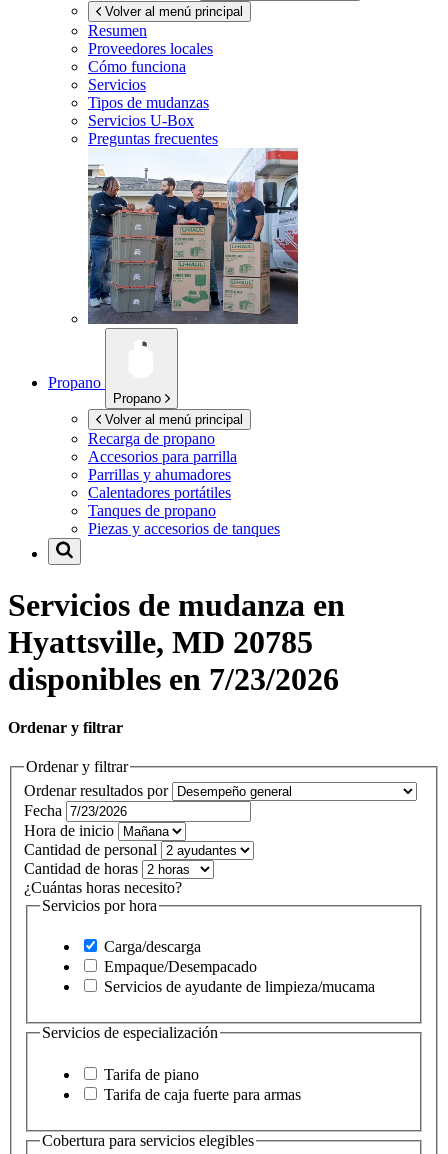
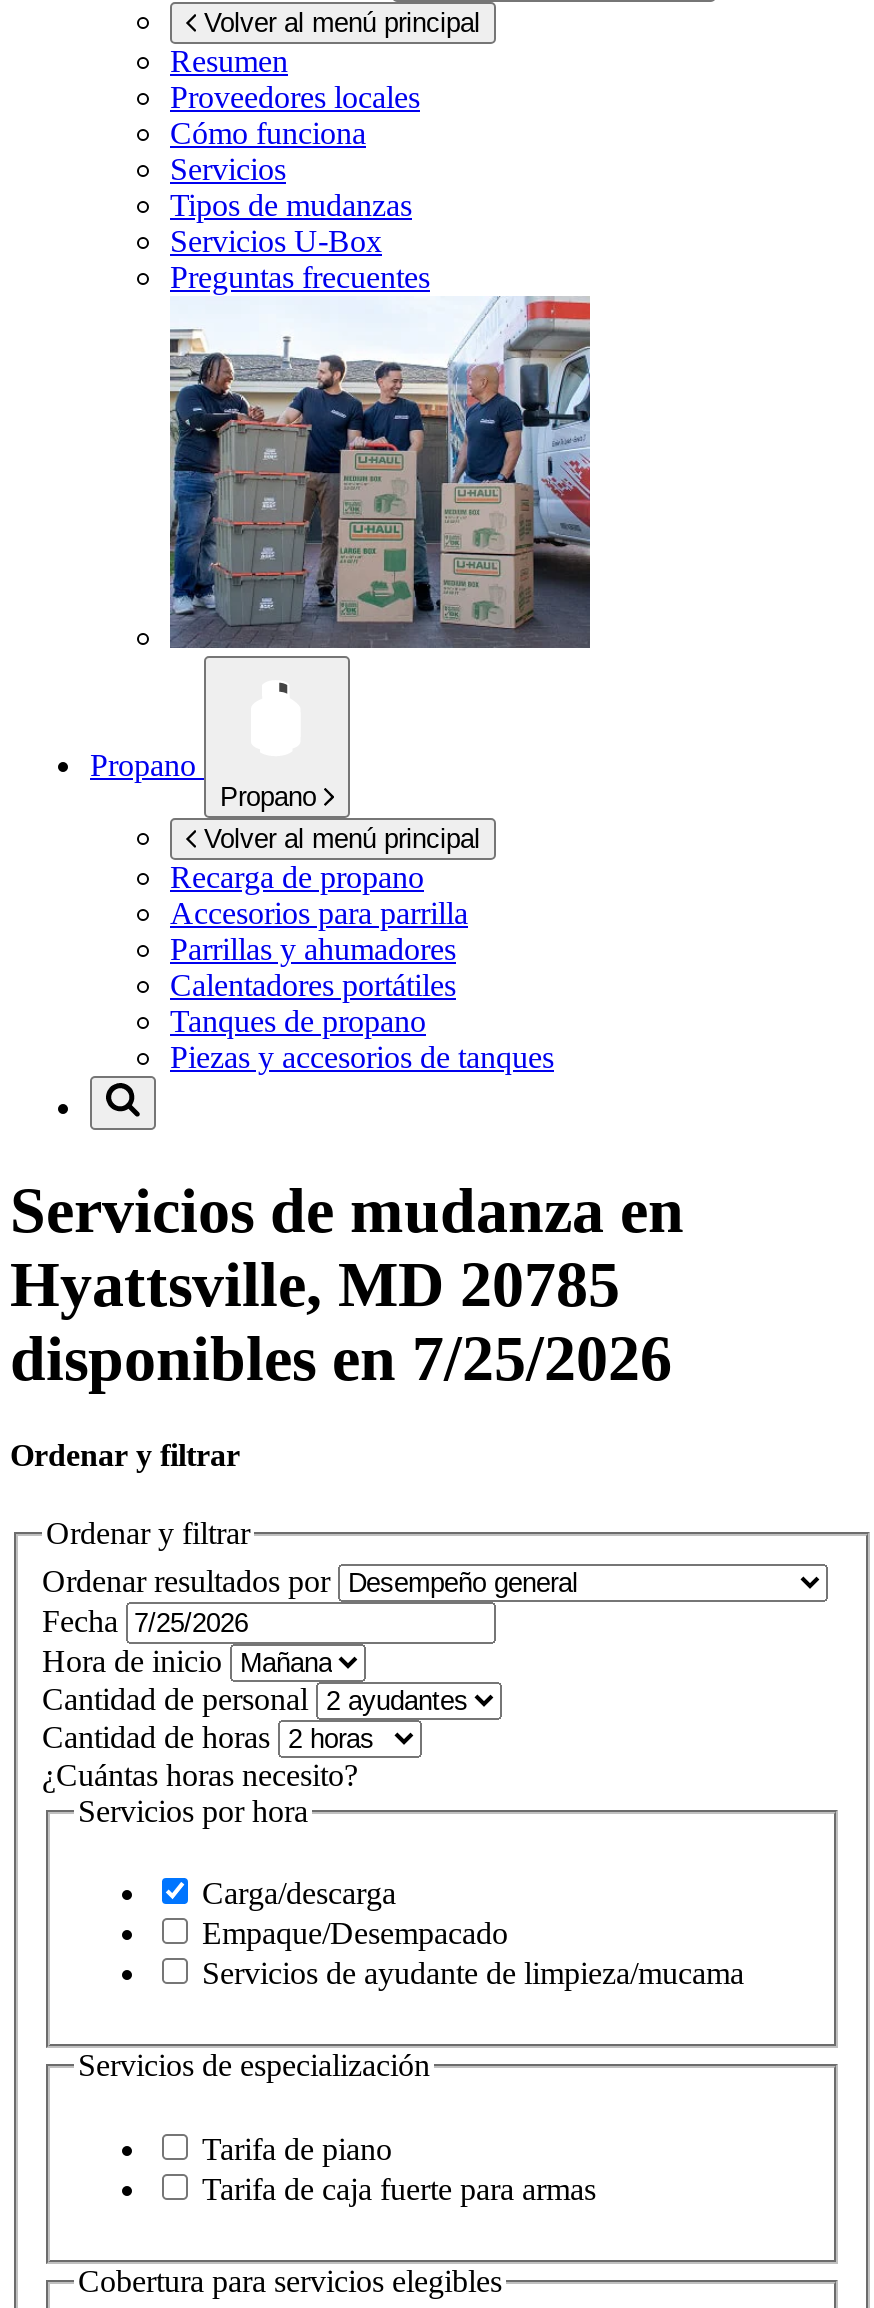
- disponibles en 7/23/2026
+ disponibles en 7/25/2026
